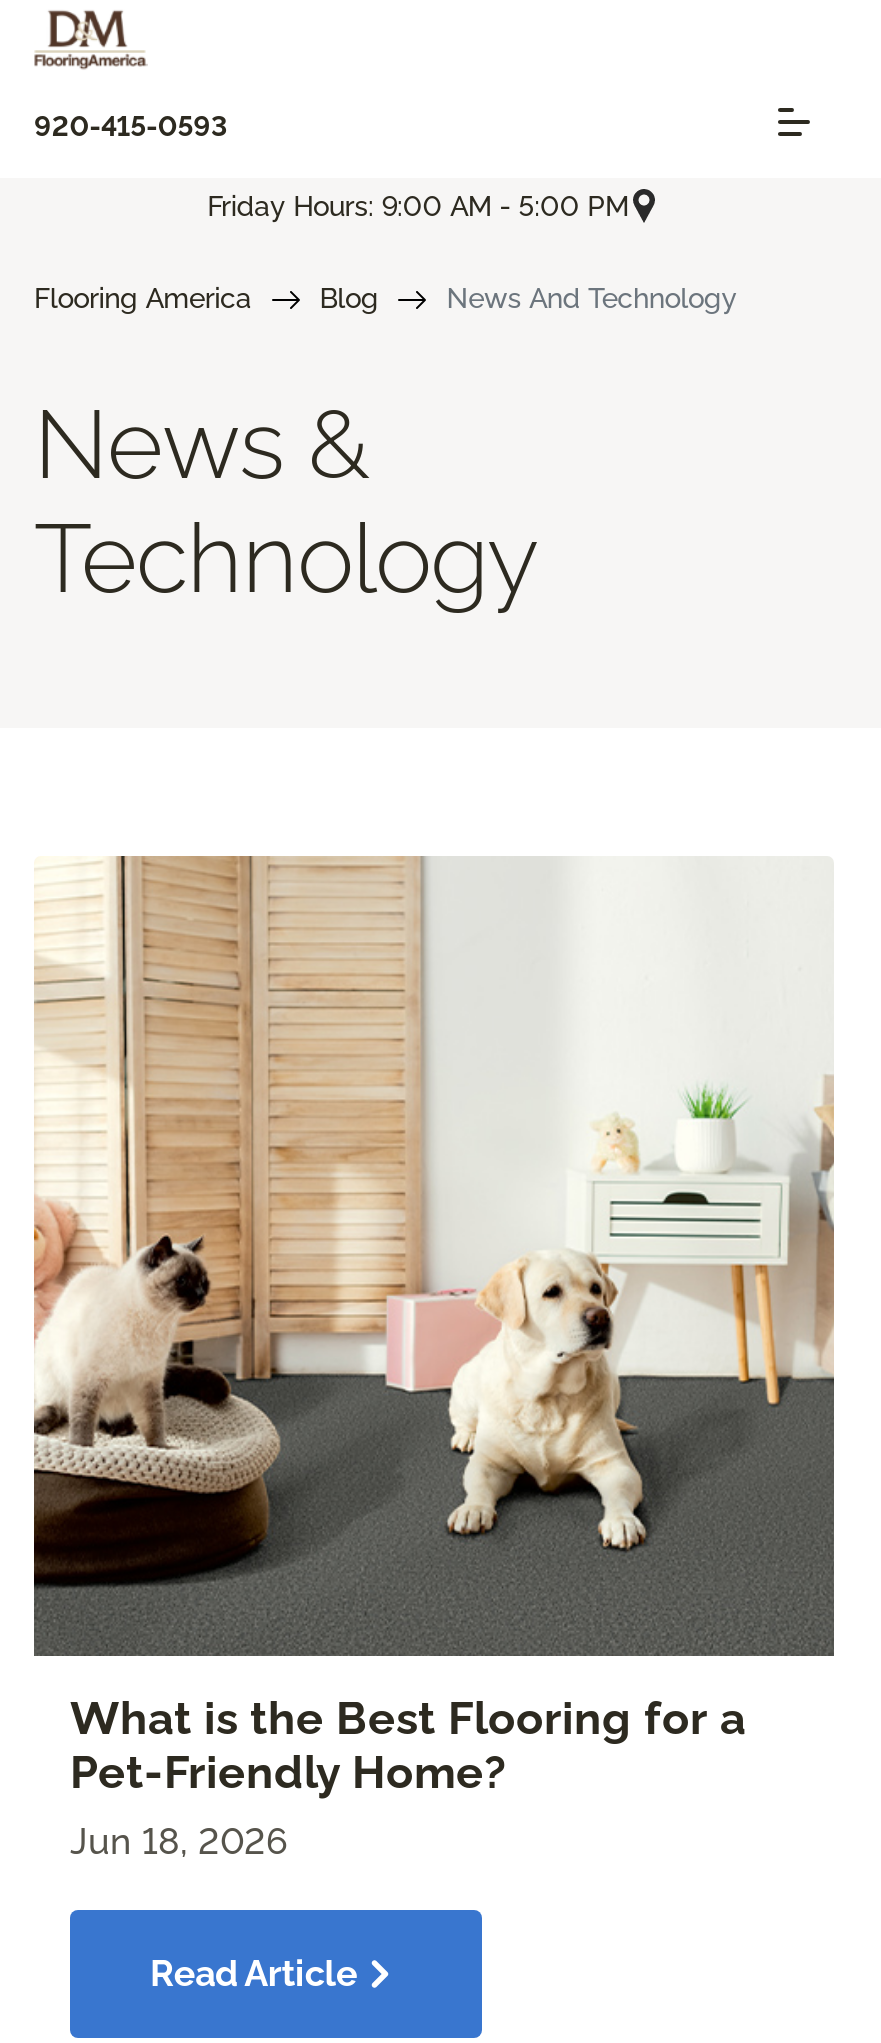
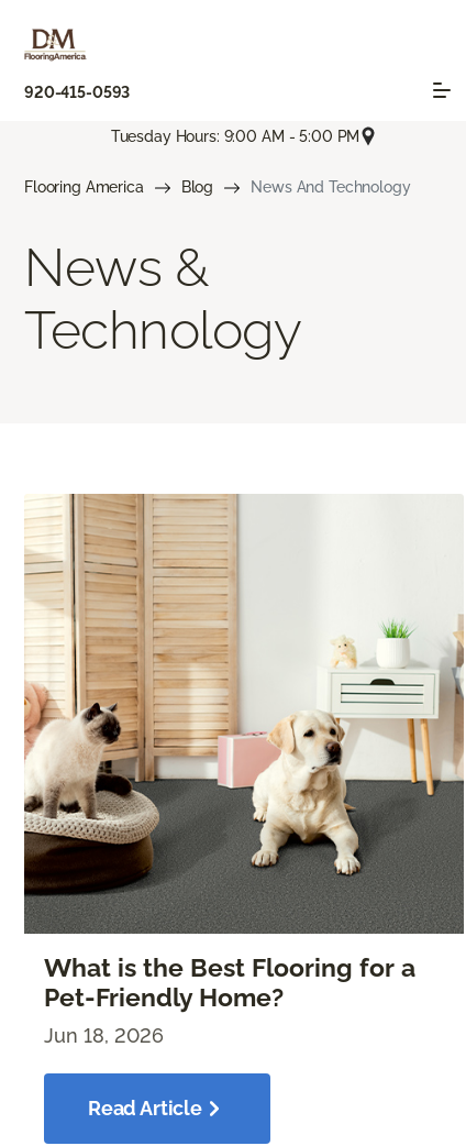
- Friday Hours: 9:00 AM - 5:00 PM
+ Tuesday Hours: 9:00 AM - 5:00 PM
